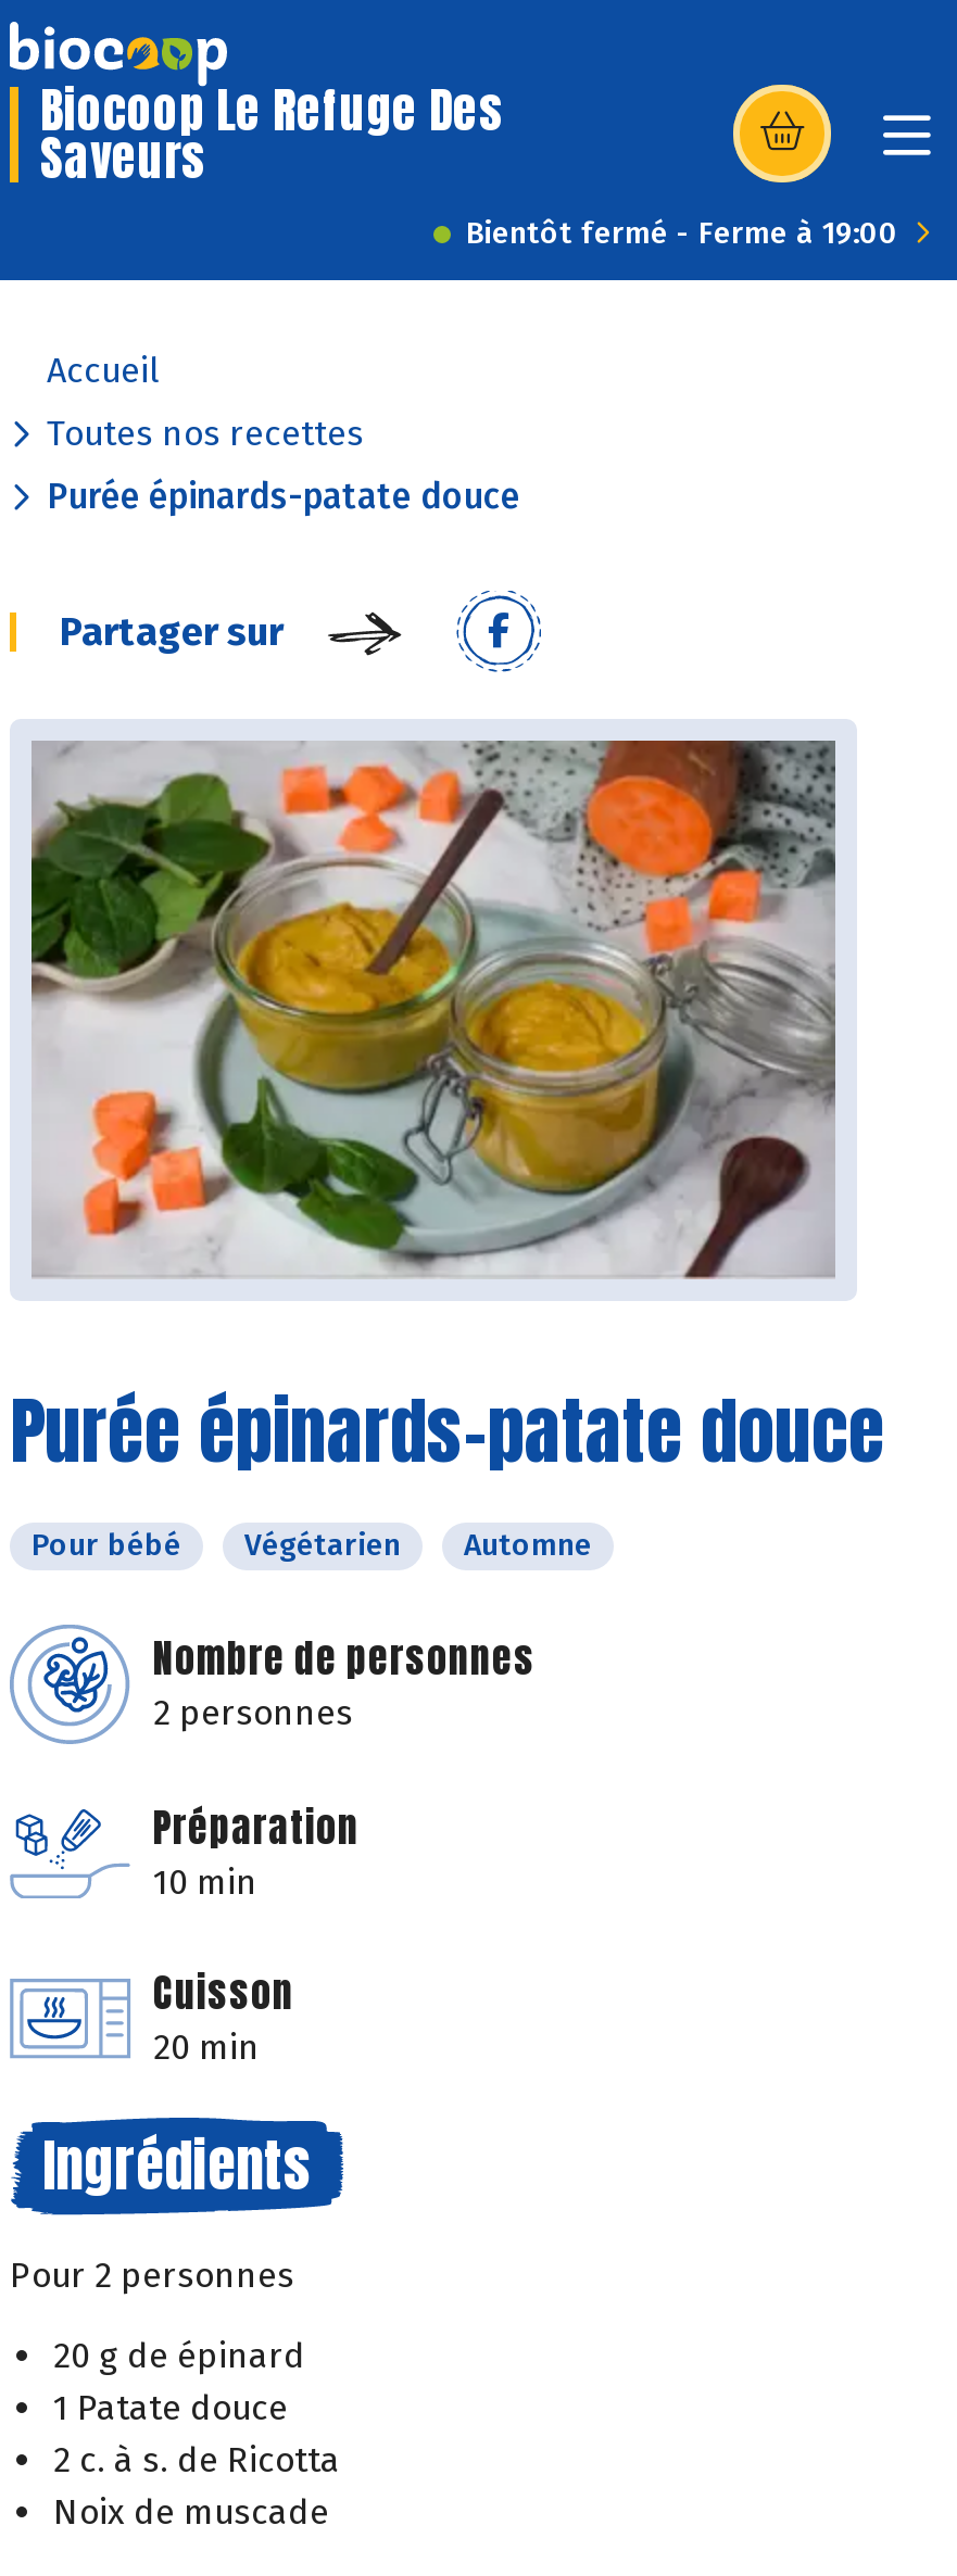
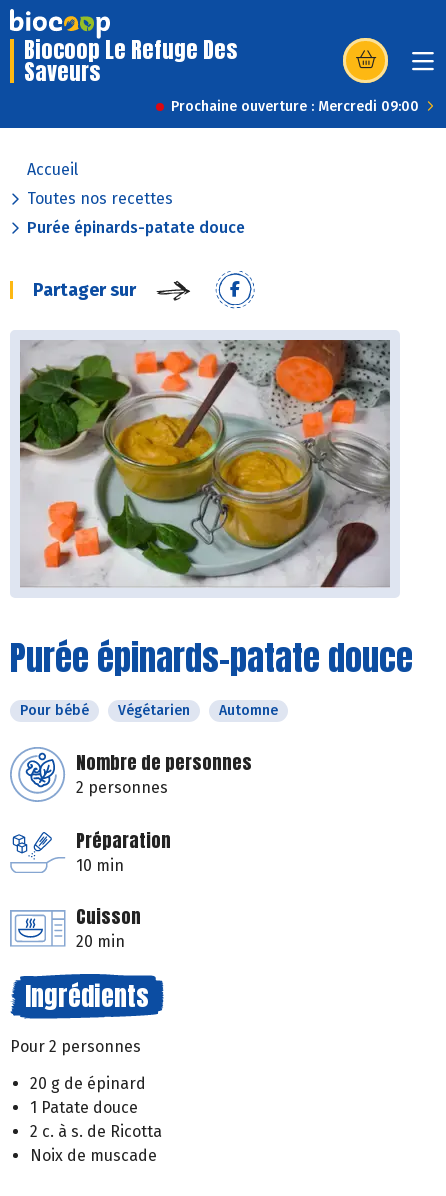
- Bientôt fermé - Ferme à 19:00
+ Prochaine ouverture : Mercredi 09:00
